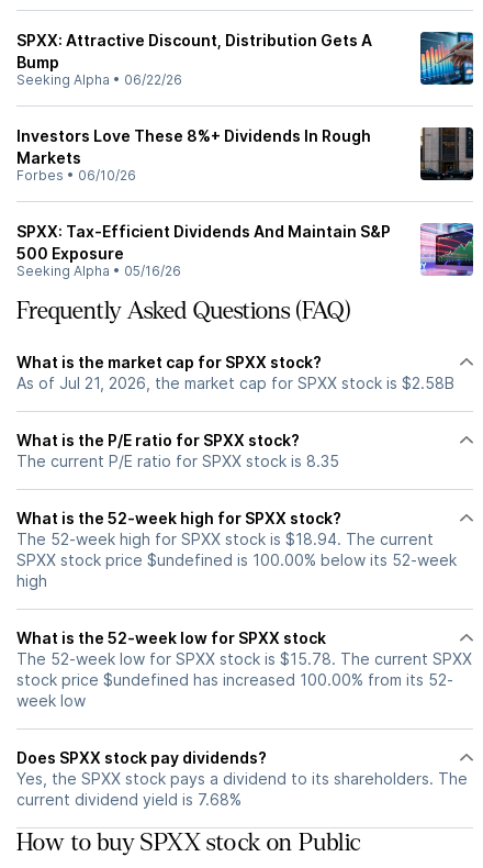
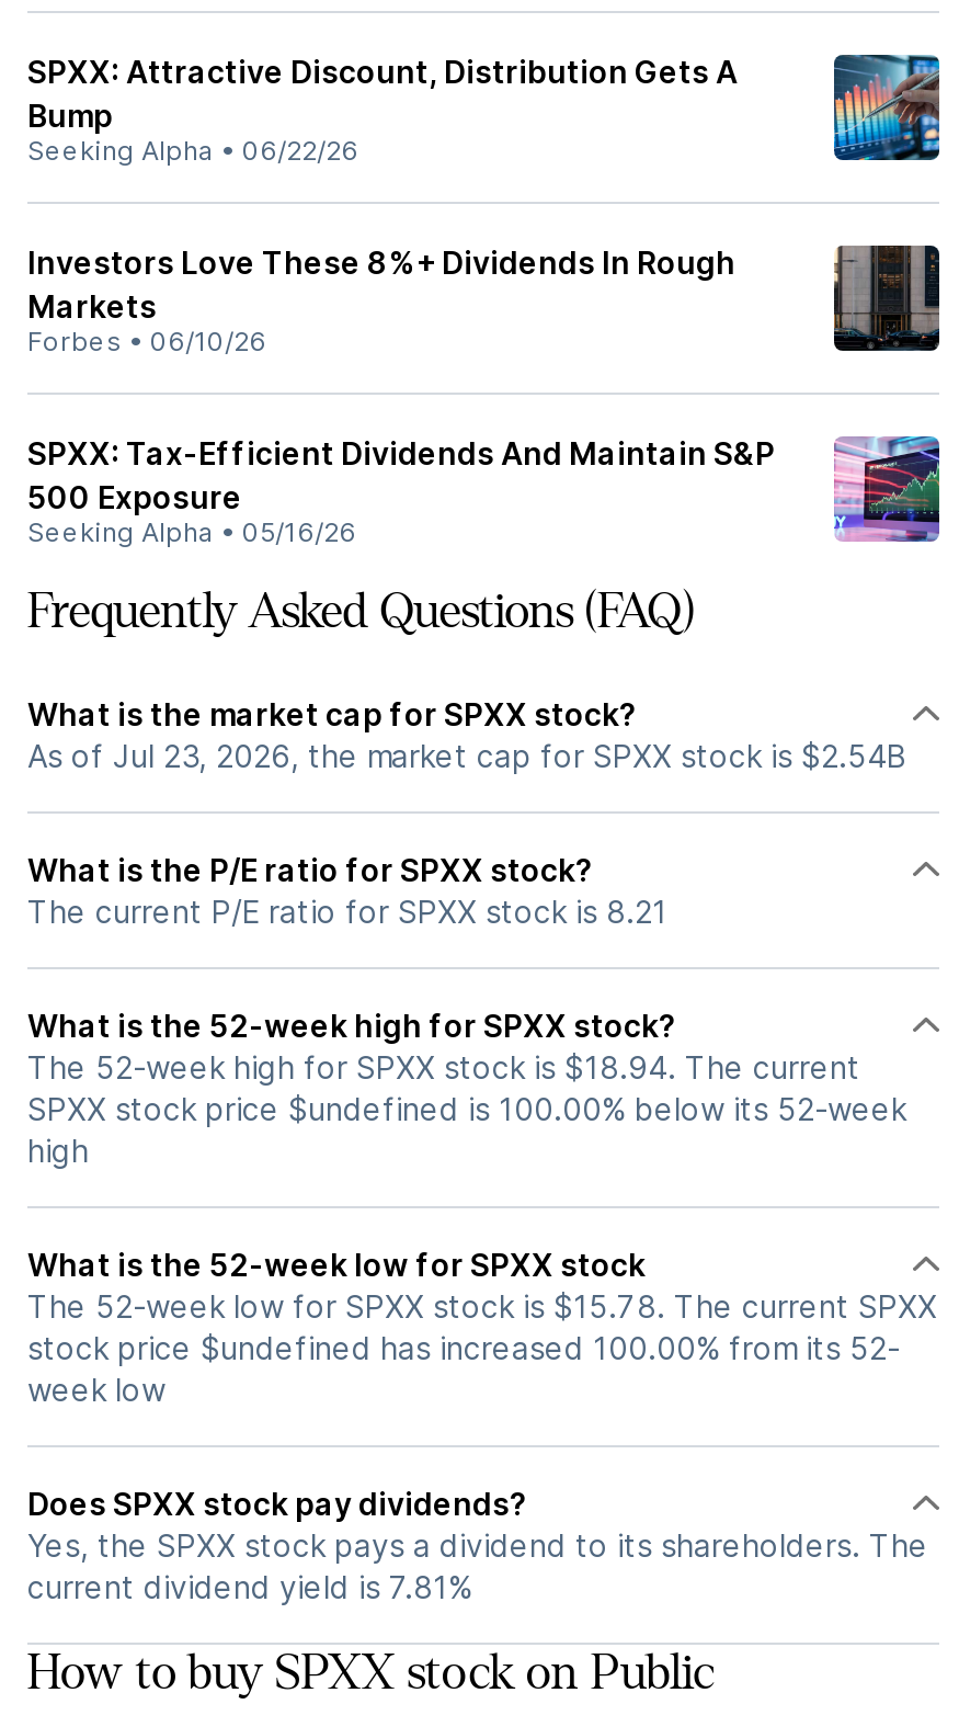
- As of Jul 21, 2026, the market cap for SPXX stock is $2.58B
+ As of Jul 23, 2026, the market cap for SPXX stock is $2.54B

- The current P/E ratio for SPXX stock is 8.35
+ The current P/E ratio for SPXX stock is 8.21

- current dividend yield is 7.68%
+ current dividend yield is 7.81%
